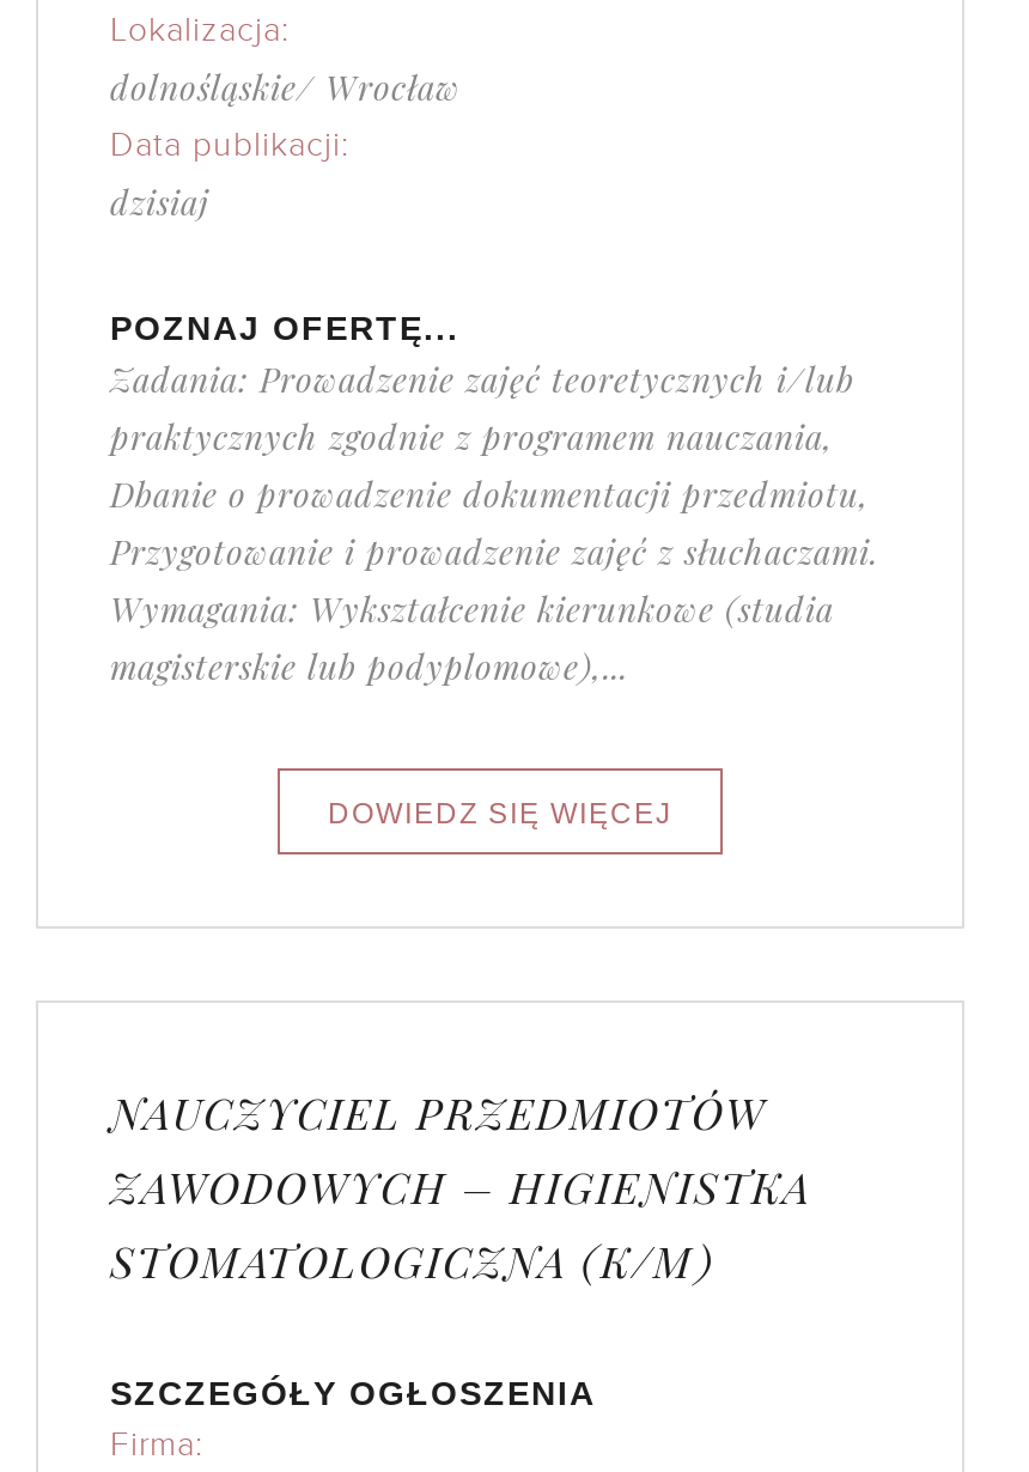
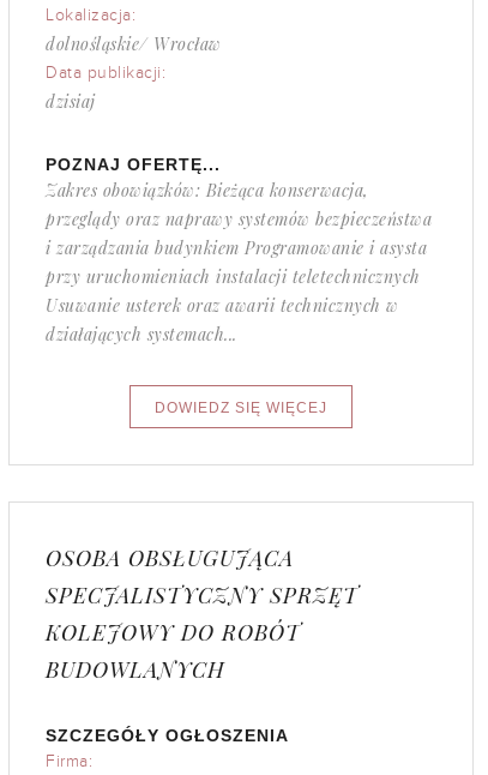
- Zadania: Prowadzenie zajęć teoretycznych i/lub
- praktycznych zgodnie z programem nauczania,
- Dbanie o prowadzenie dokumentacji przedmiotu,
- Przygotowanie i prowadzenie zajęć z słuchaczami.
- Wymagania: Wykształcenie kierunkowe (studia
- magisterskie lub podyplomowe),...
+ Zakres obowiązków: Bieżąca konserwacja,
+ przeglądy oraz naprawy systemów bezpieczeństwa
+ i zarządzania budynkiem Programowanie i asysta
+ przy uruchomieniach instalacji teletechnicznych
+ Usuwanie usterek oraz awarii technicznych w
+ działających systemach...

- NAUCZYCIEL PRZEDMIOTÓW
- ZAWODOWYCH – HIGIENISTKA
- STOMATOLOGICZNA (K/M)
+ OSOBA OBSŁUGUJĄCA
+ SPECJALISTYCZNY SPRZĘT
+ KOLEJOWY DO ROBÓT
+ BUDOWLANYCH
